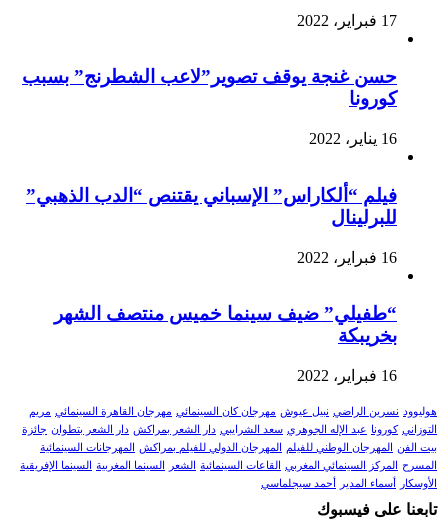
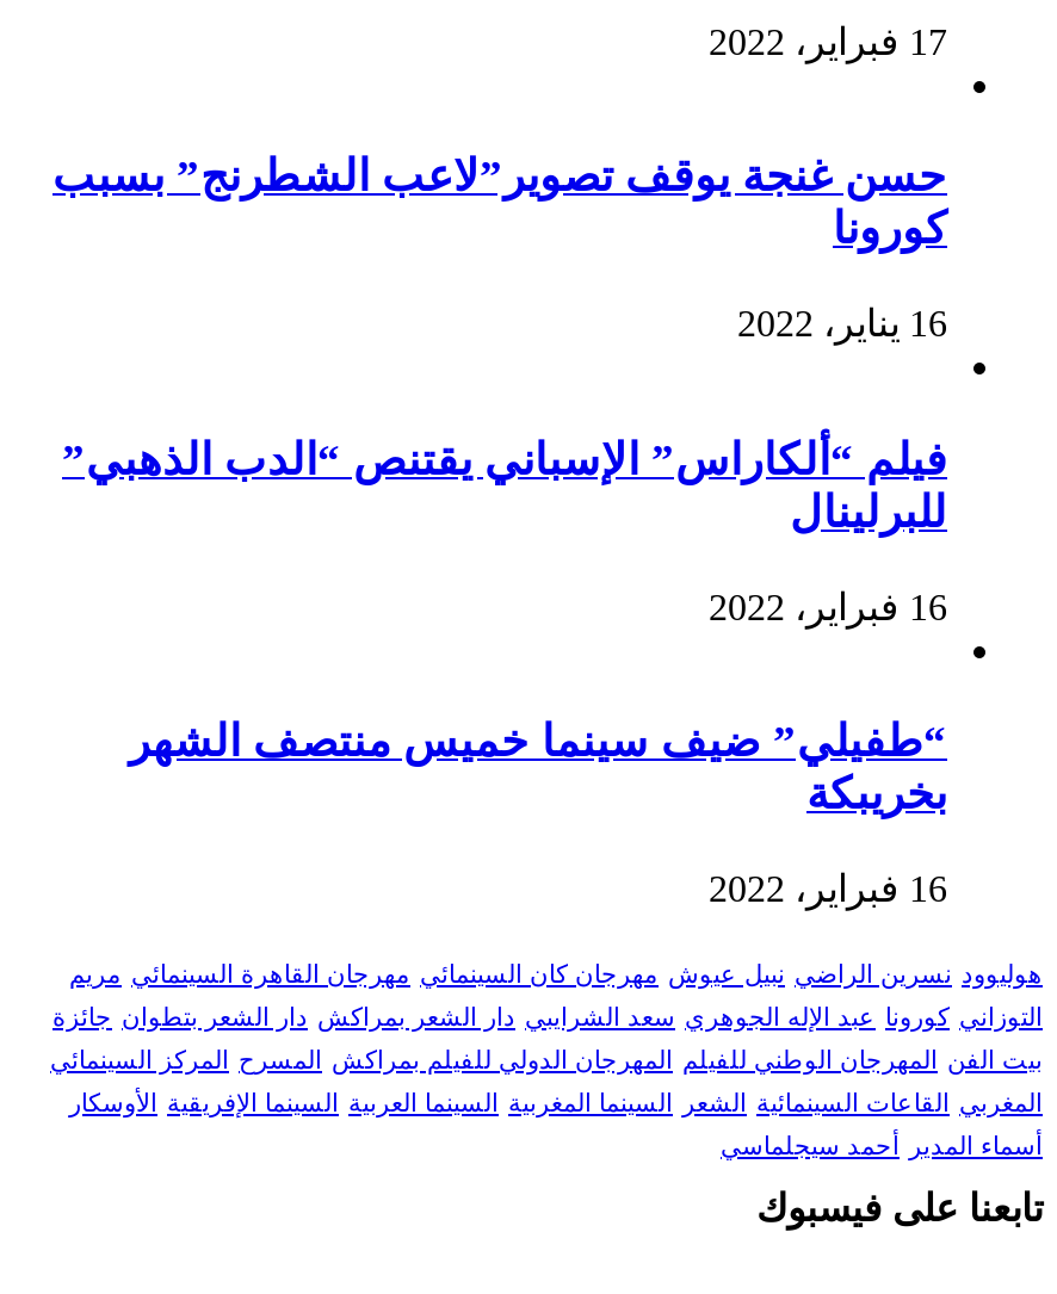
- بيت الفن المهرجان الوطني للفيلم المهرجان الدولي للفيلم بمراكش المهرجانات السينمائية
+ بيت الفن المهرجان الوطني للفيلم المهرجان الدولي للفيلم بمراكش المسرح المركز السينمائي

- المسرح المركز السينمائي المغربي القاعات السينمائية الشعر السينما المغربية السينما الإفريقية
+ المغربي القاعات السينمائية الشعر السينما المغربية السينما العربية السينما الإفريقية الأوسكار

- الأوسكار أسماء المدير أحمد سيجلماسي
+ أسماء المدير أحمد سيجلماسي
